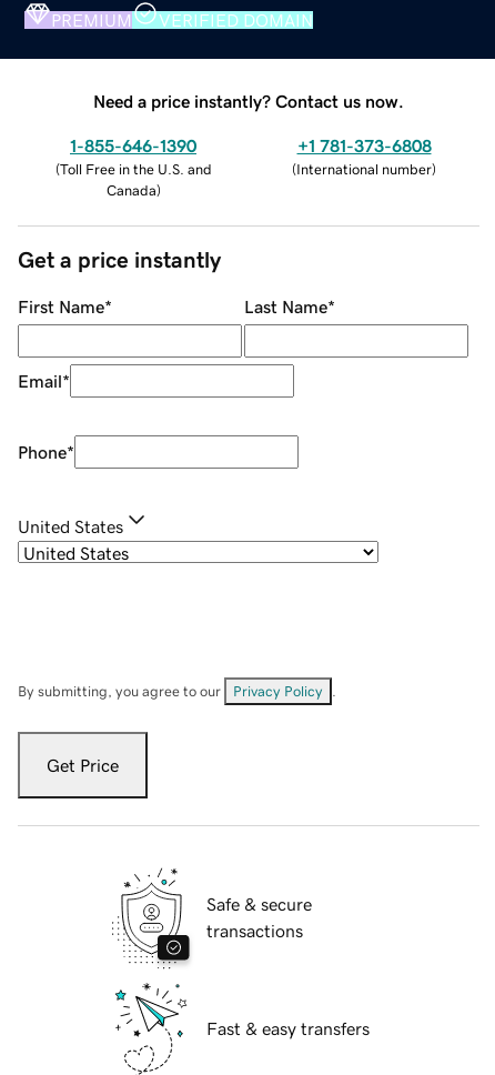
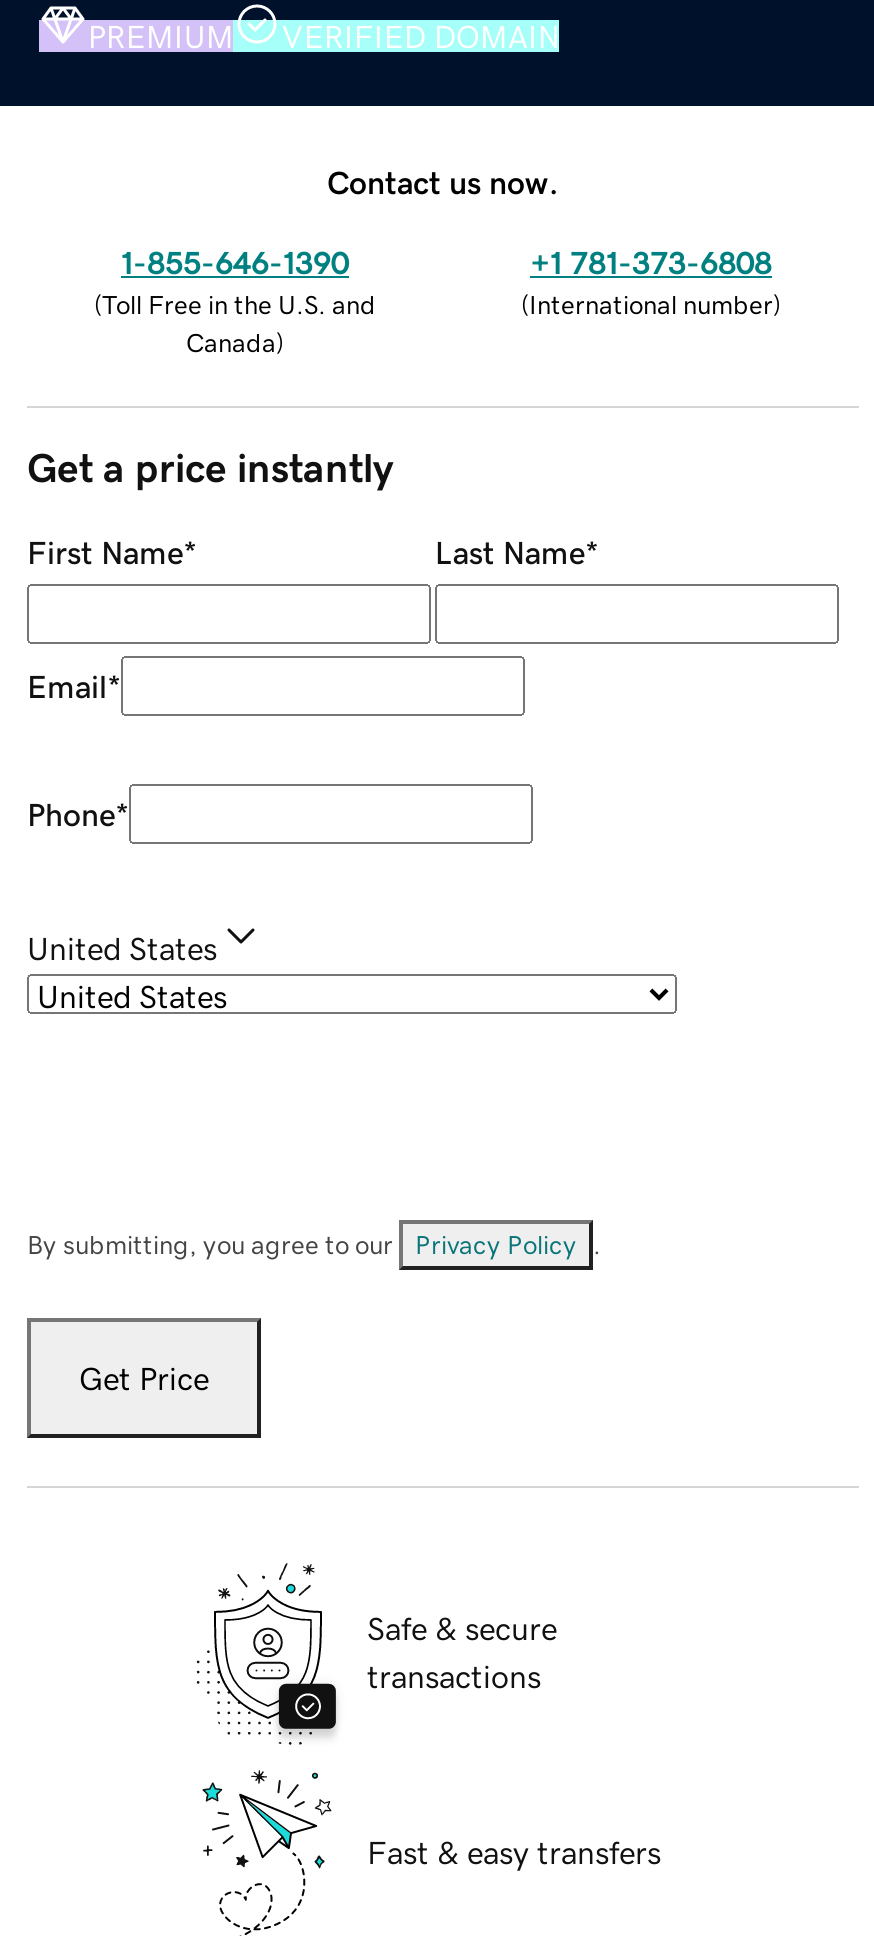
- Need a price instantly? Contact us now.
+ Contact us now.
